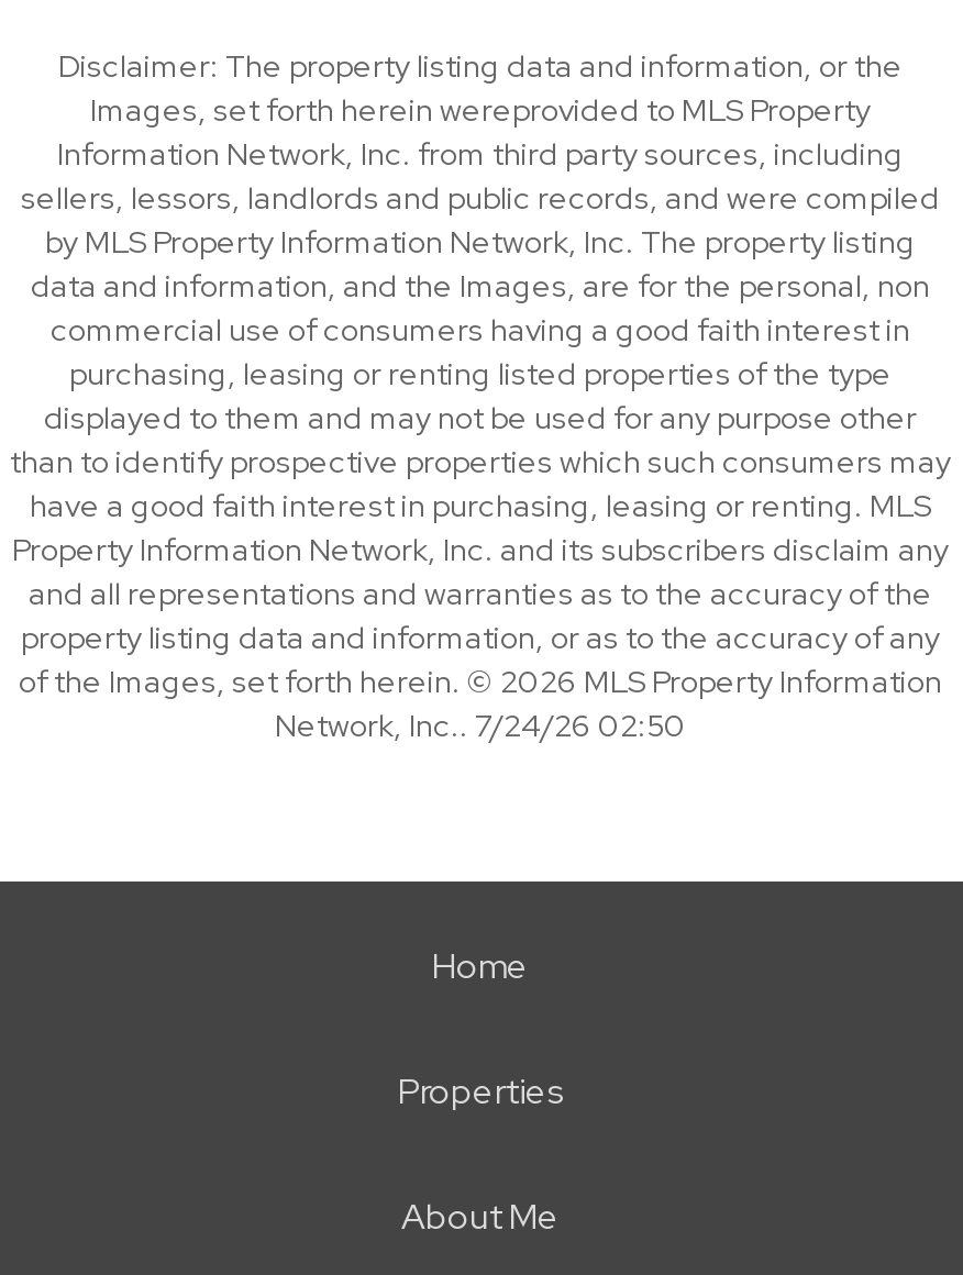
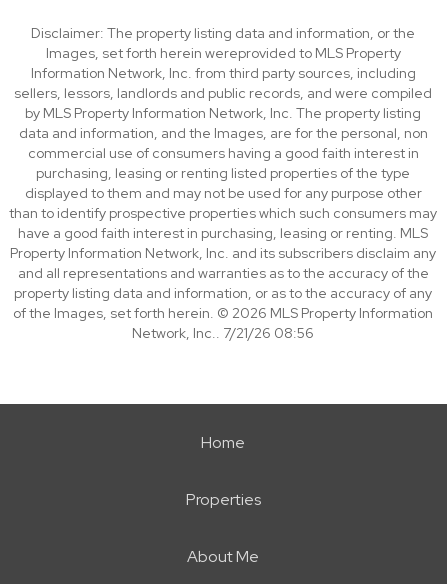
- Network, Inc.. 7/24/26 02:50
+ Network, Inc.. 7/21/26 08:56
